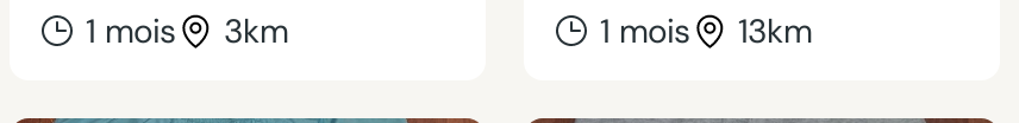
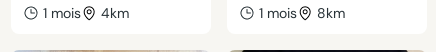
- 1 mois 3km
+ 1 mois 4km

- 1 mois 13km
+ 1 mois 8km
